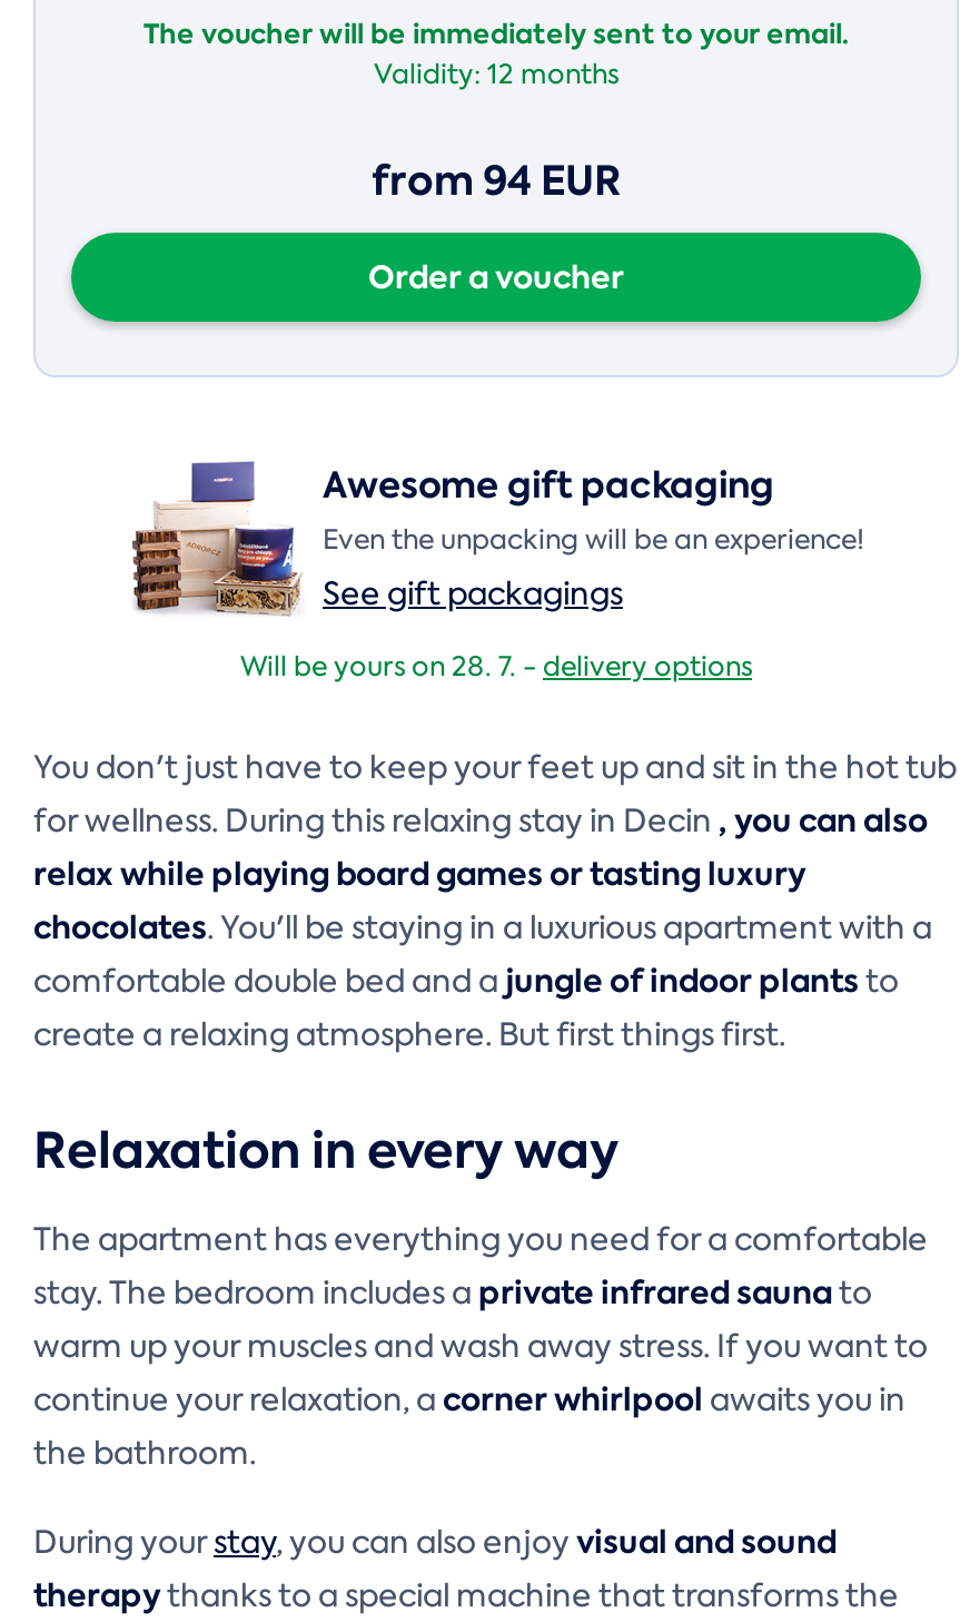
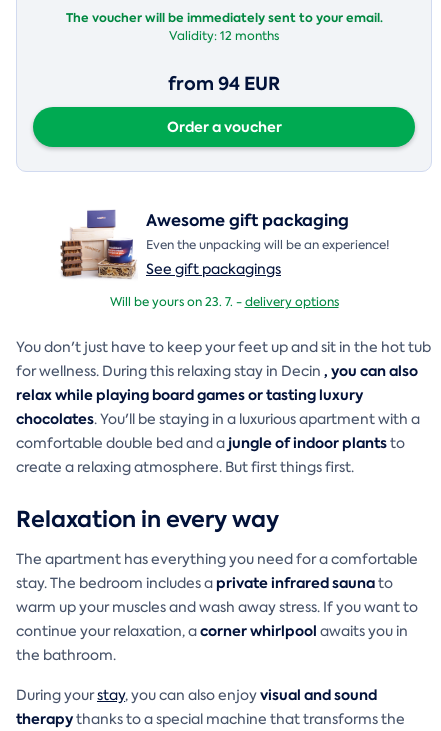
- Will be yours on 28. 7. - delivery options
+ Will be yours on 23. 7. - delivery options
